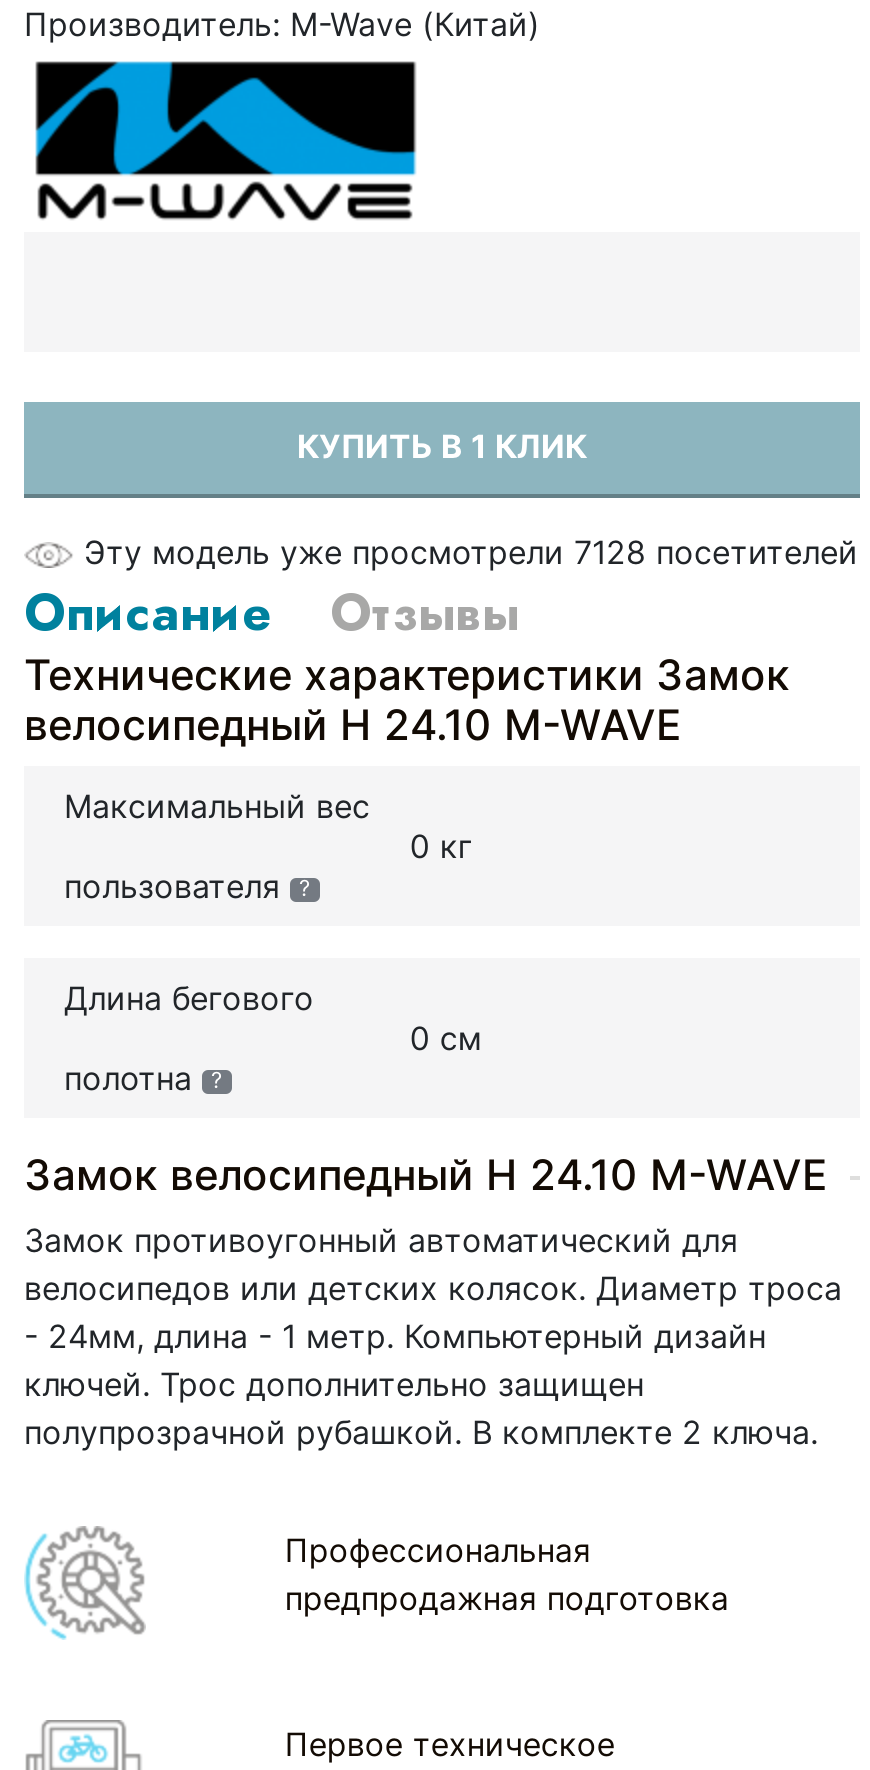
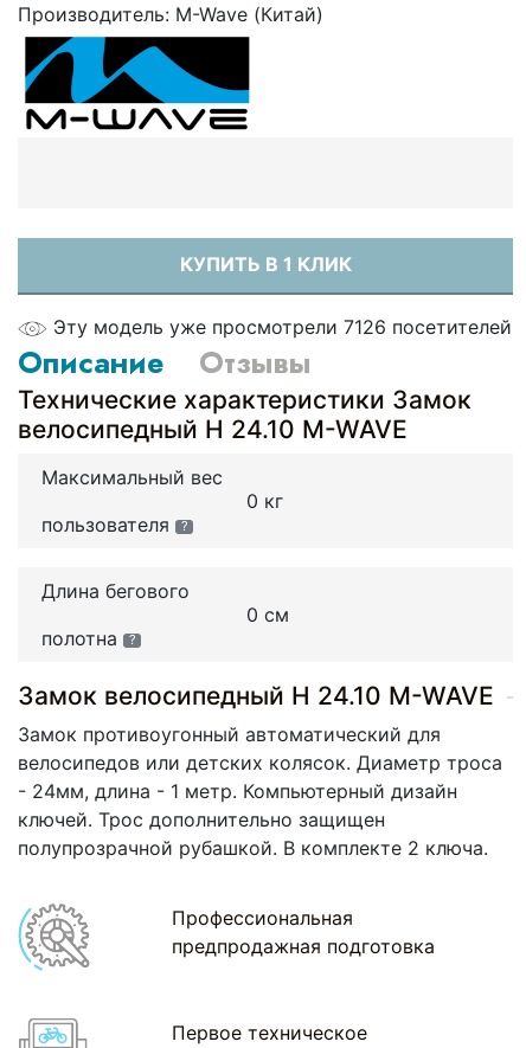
- Эту модель уже просмотрели 7128 посетителей
+ Эту модель уже просмотрели 7126 посетителей
